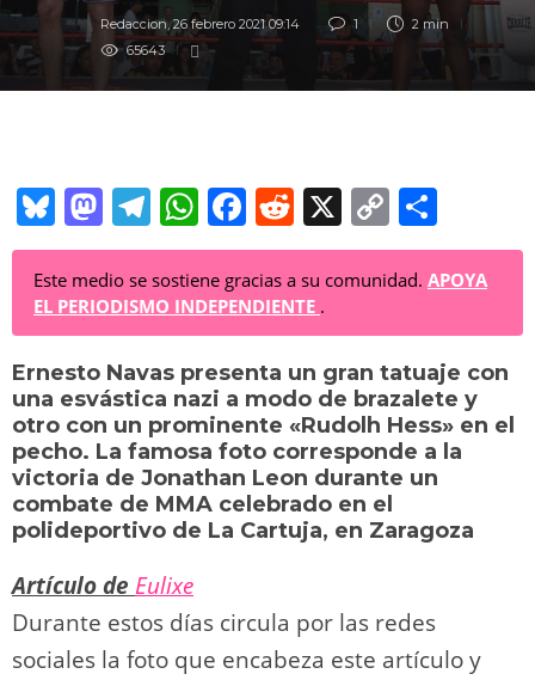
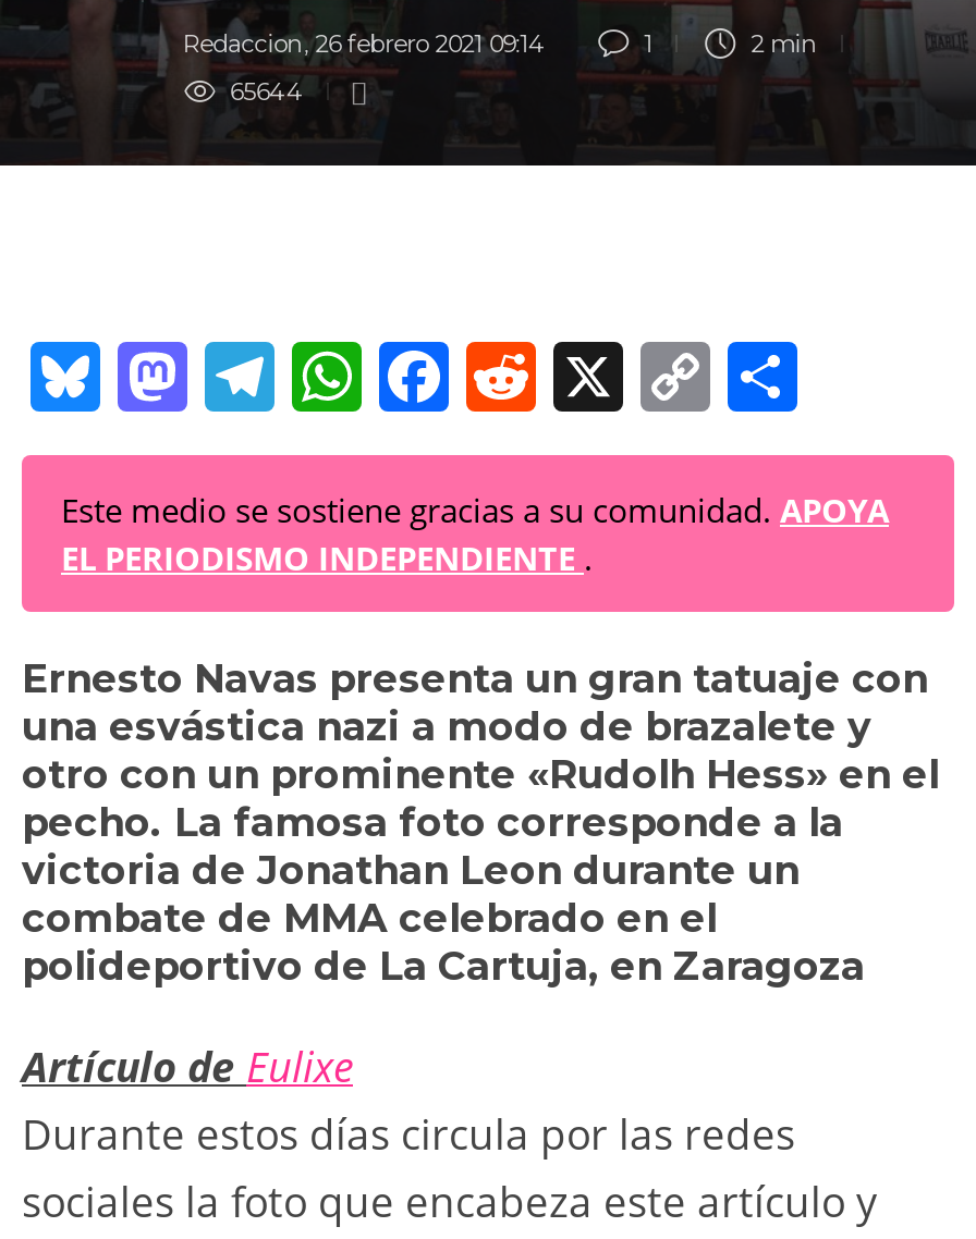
- 65643
+ 65644
